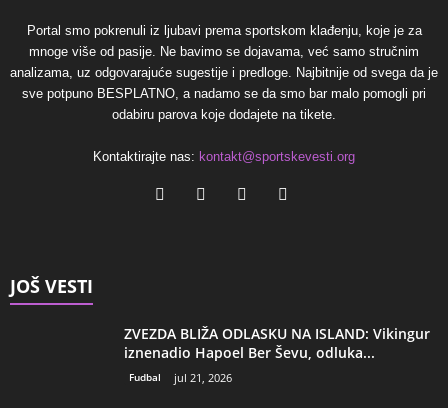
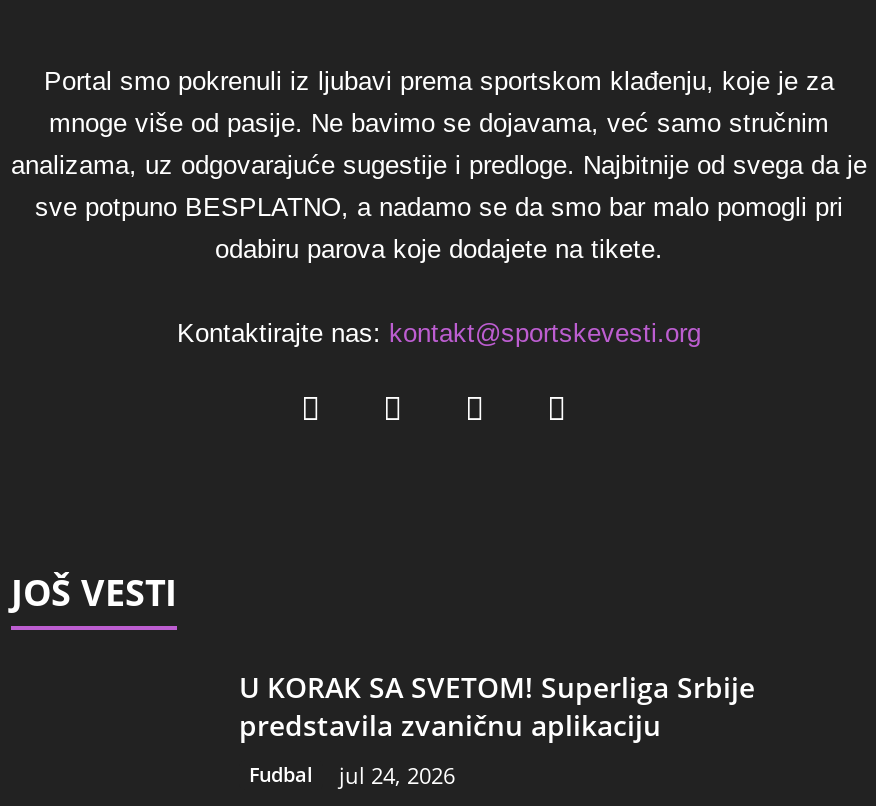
- ZVEZDA BLIŽA ODLASKU NA ISLAND: Vikingur
- iznenadio Hapoel Ber Ševu, odluka...
+ U KORAK SA SVETOM! Superliga Srbije
+ predstavila zvaničnu aplikaciju

- Fudbal jul 21, 2026
+ Fudbal jul 24, 2026
